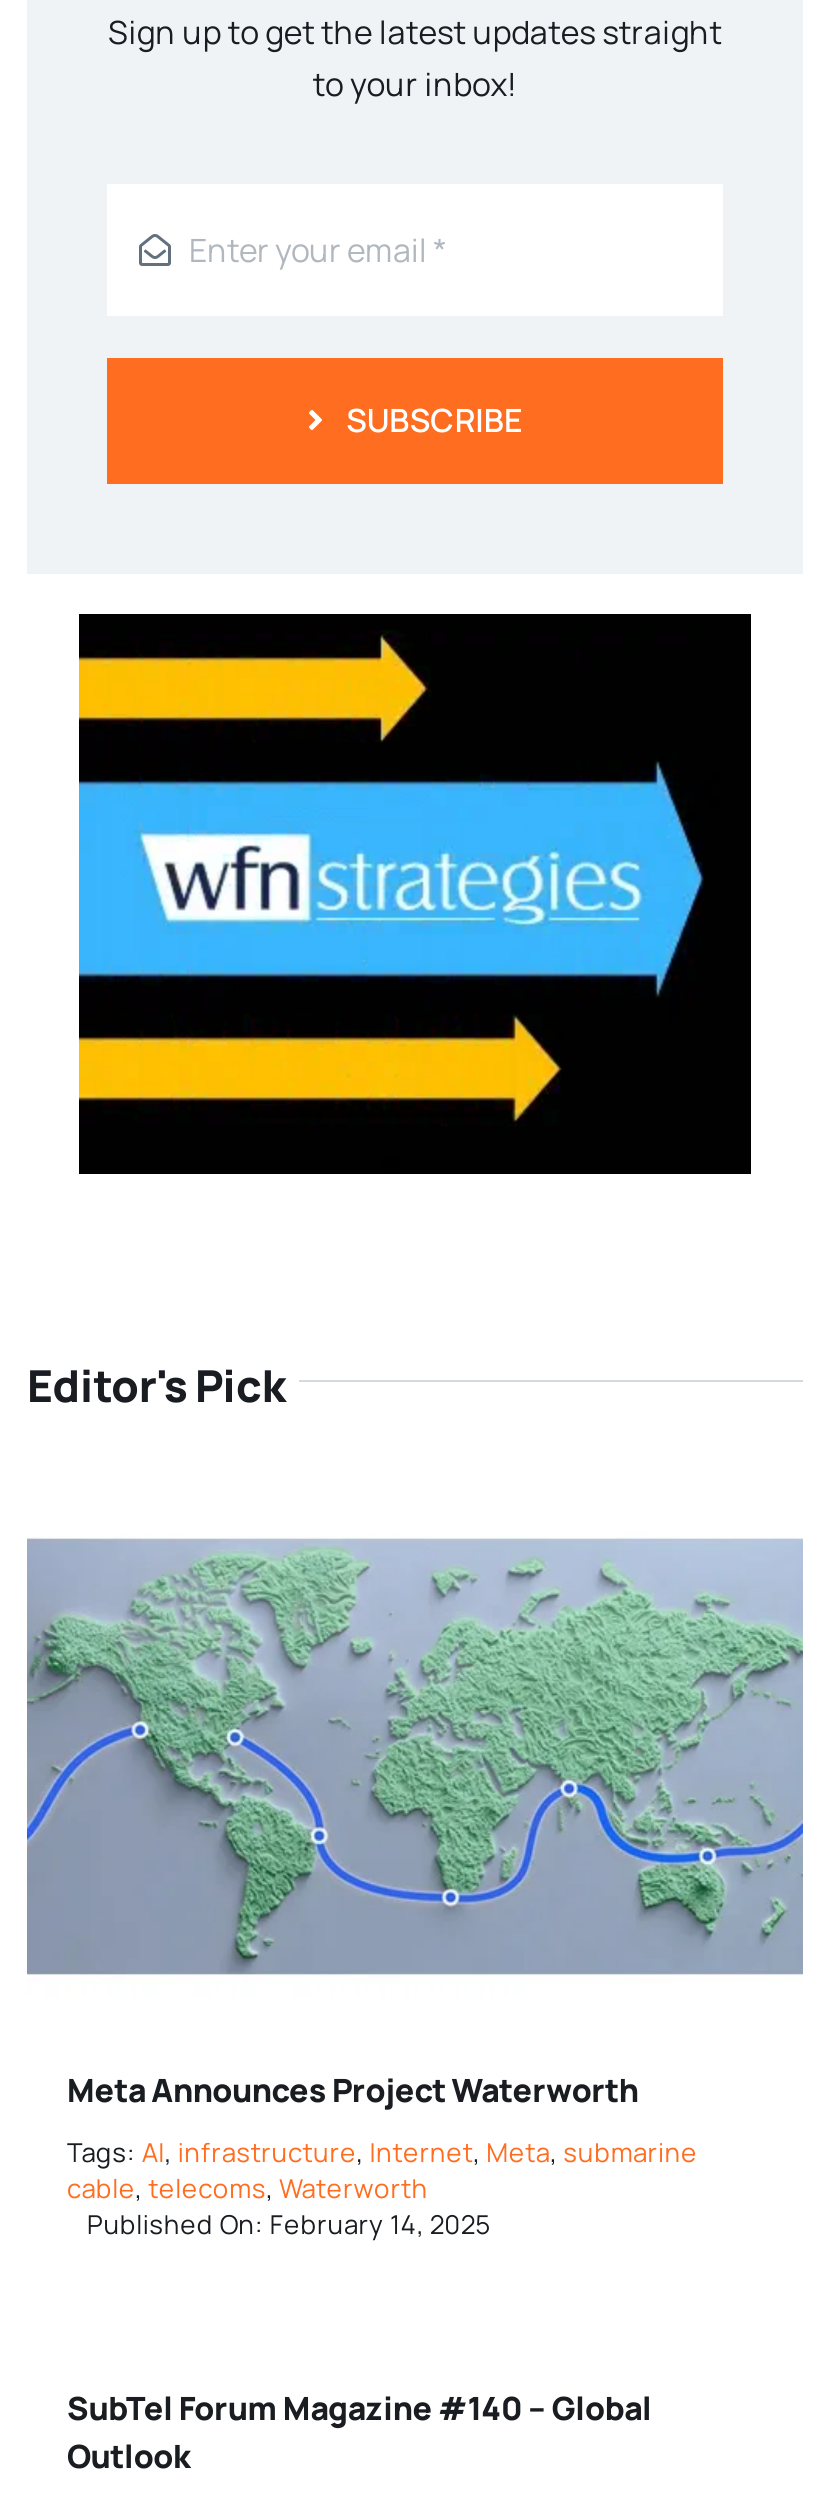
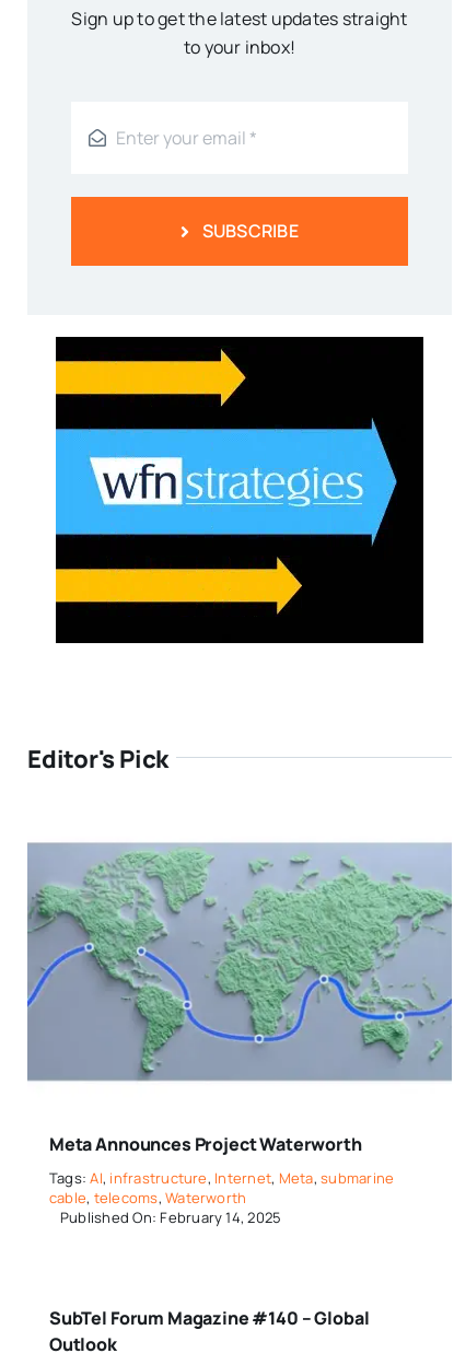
- [image]
+ [image]
